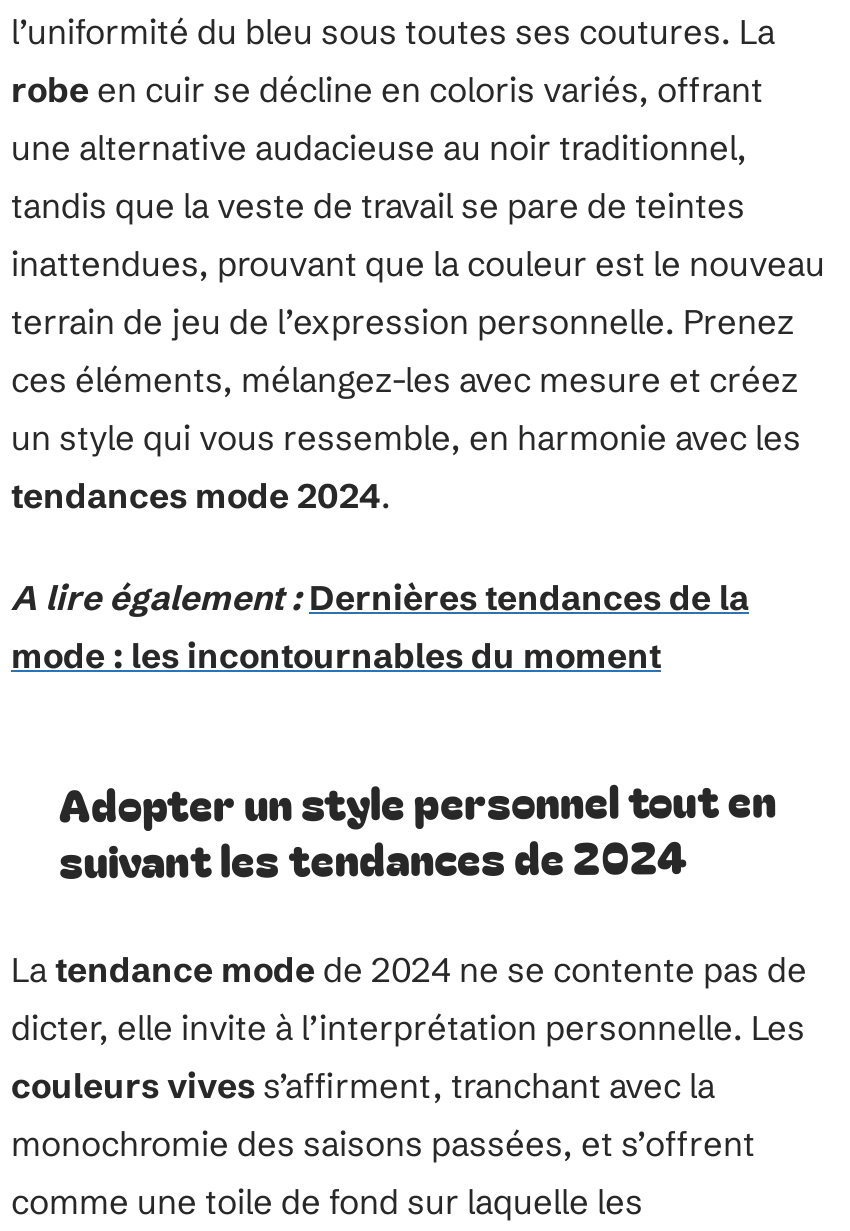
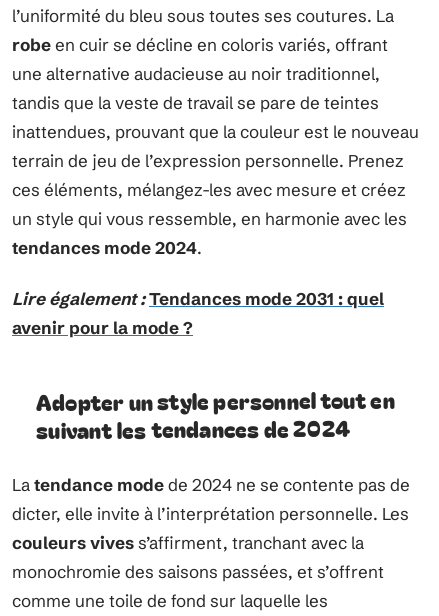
- A lire également : Dernières tendances de la
- mode : les incontournables du moment
+ Lire également : Tendances mode 2031 : quel
+ avenir pour la mode ?
